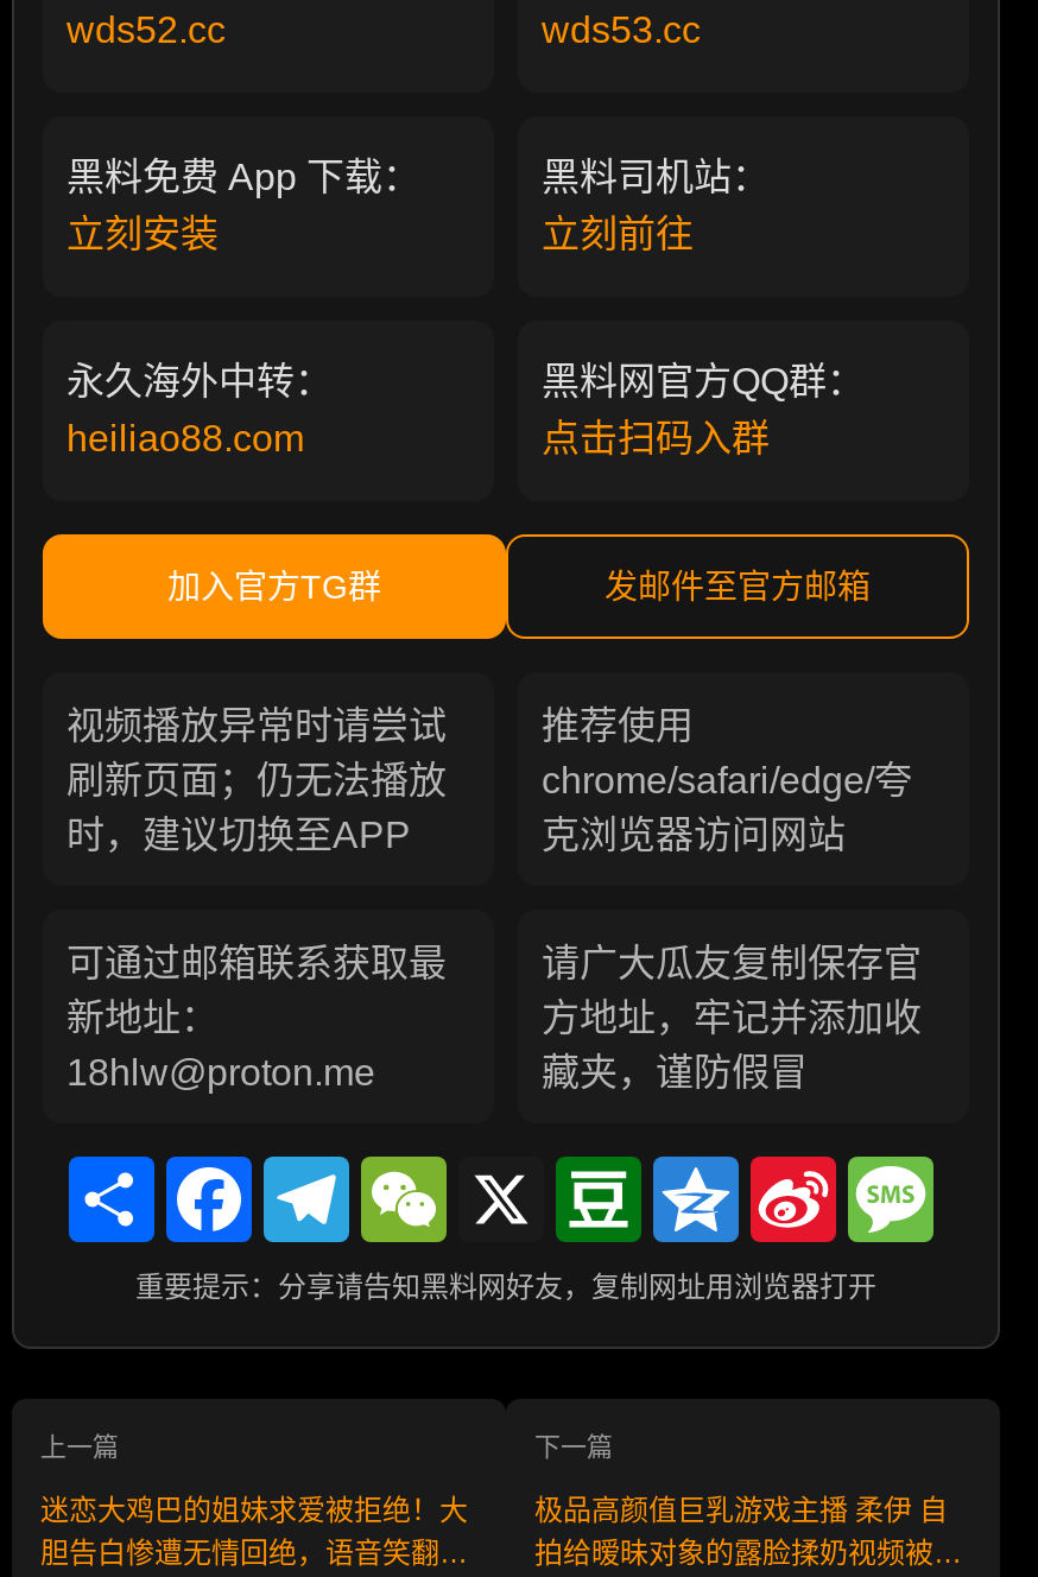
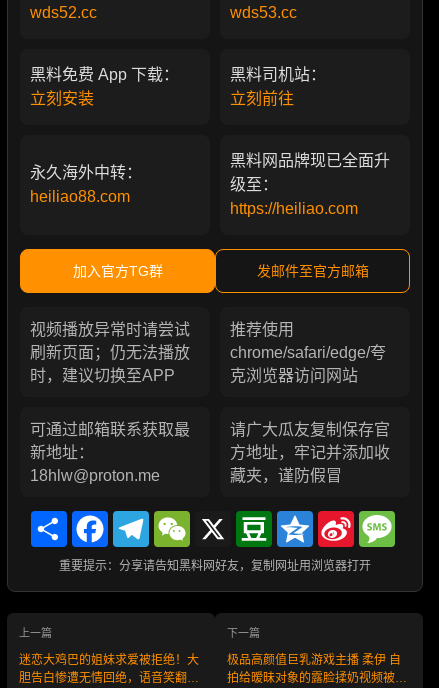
- 黑料网官方QQ群：
- 点击扫码入群
+ 黑料网品牌现已全面升
+ 级至：
+ https://heiliao.com
